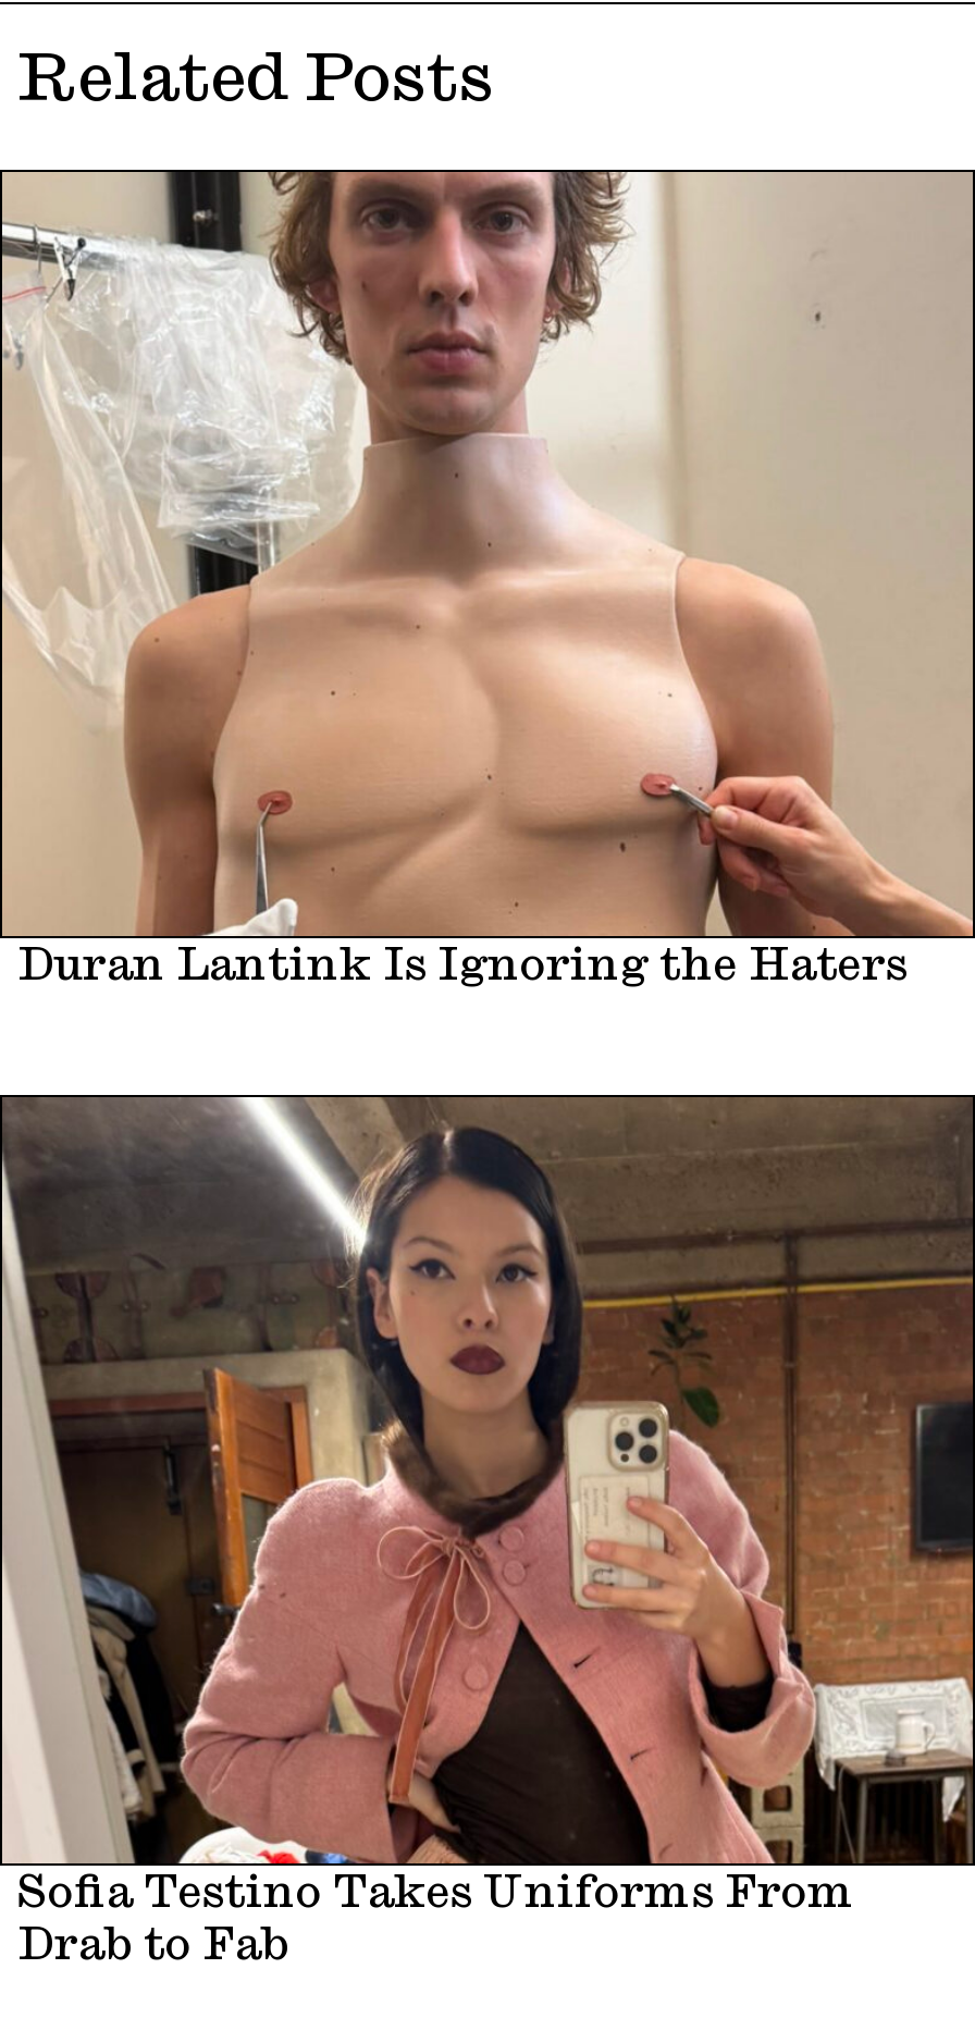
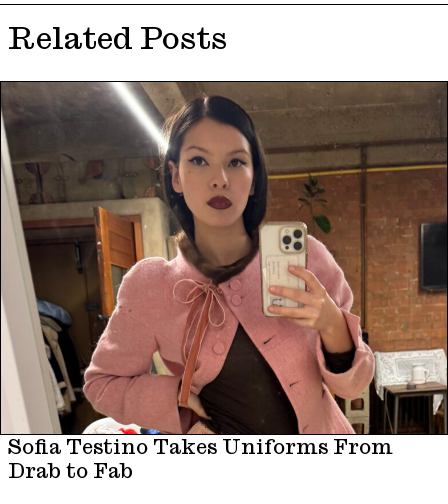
- [image]
- Duran Lantink Is Ignoring the Haters
